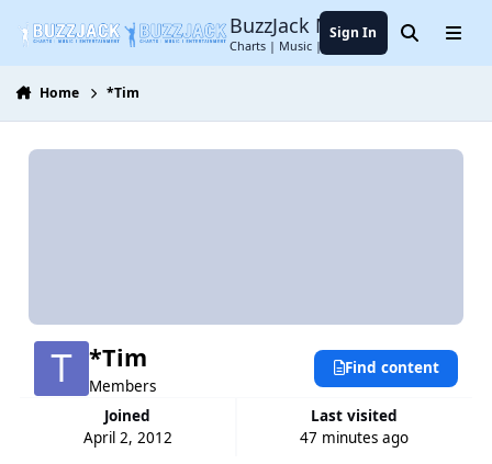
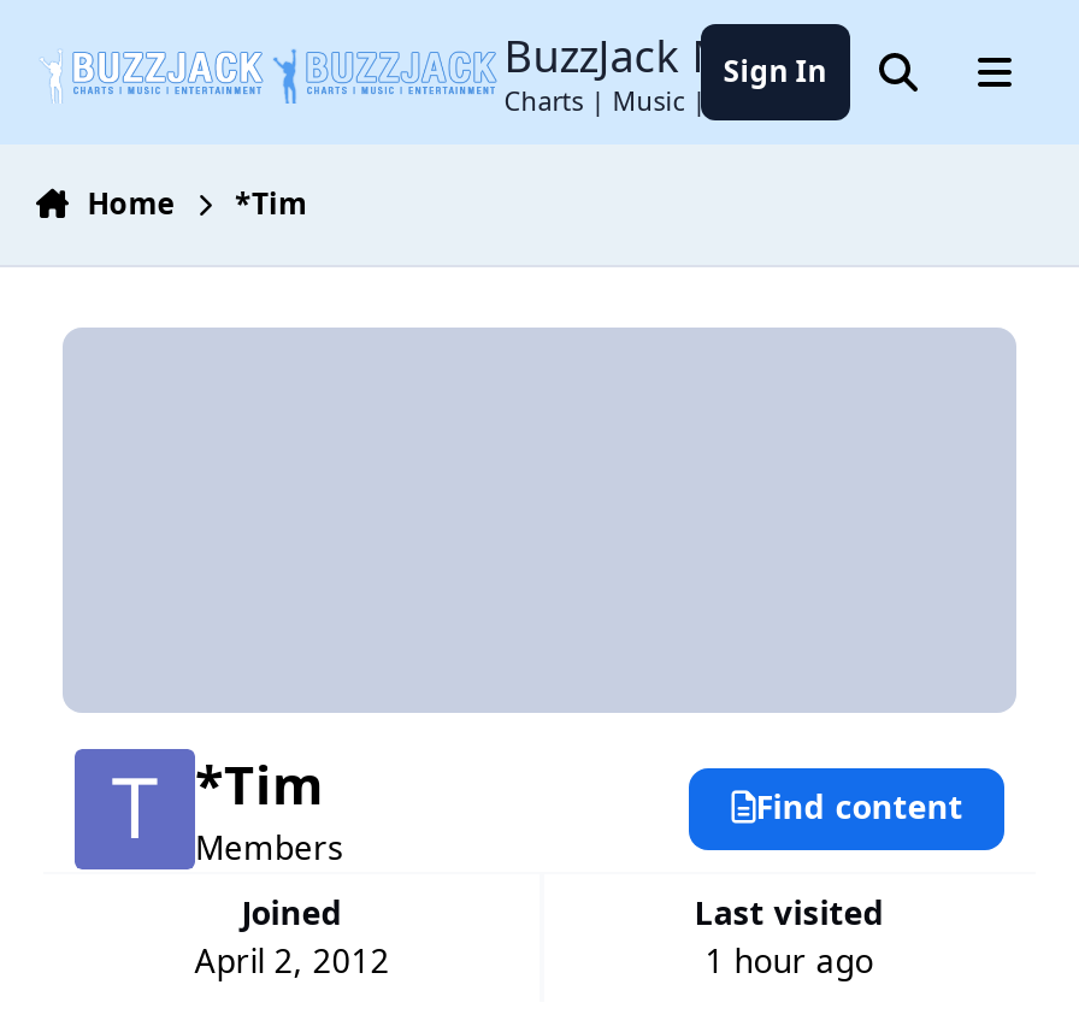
- 47 minutes ago
+ 1 hour ago
